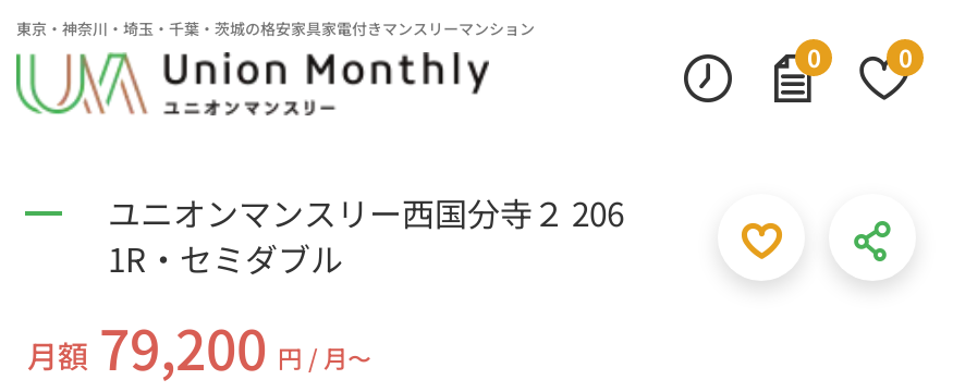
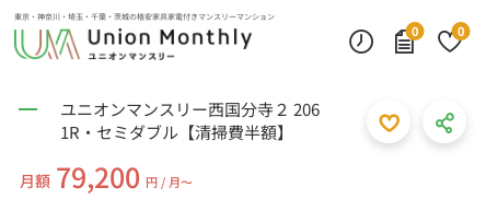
- 1R・セミダブル
+ 1R・セミダブル【清掃費半額】
